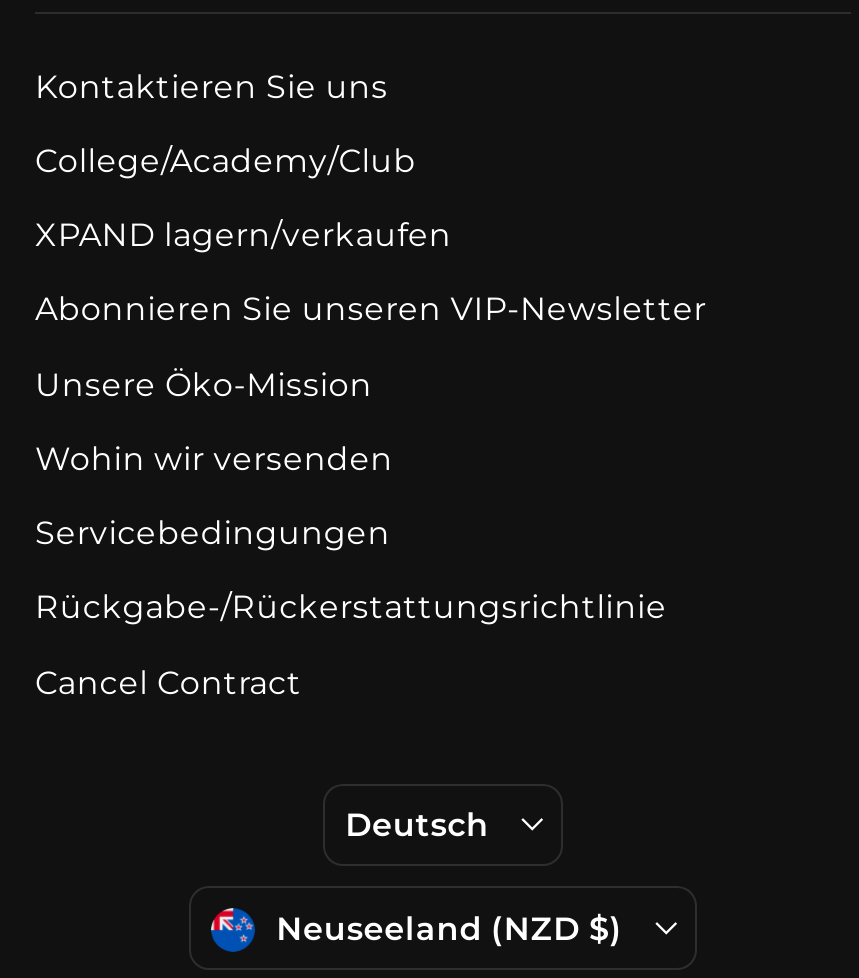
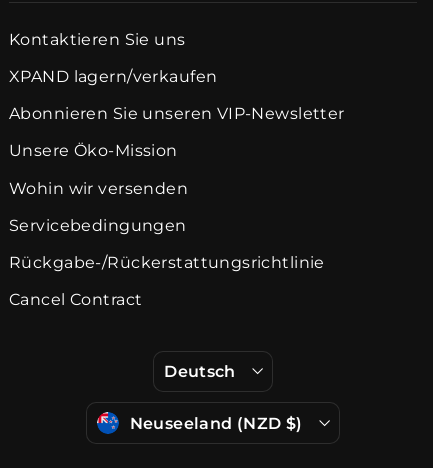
- College/Academy/Club
